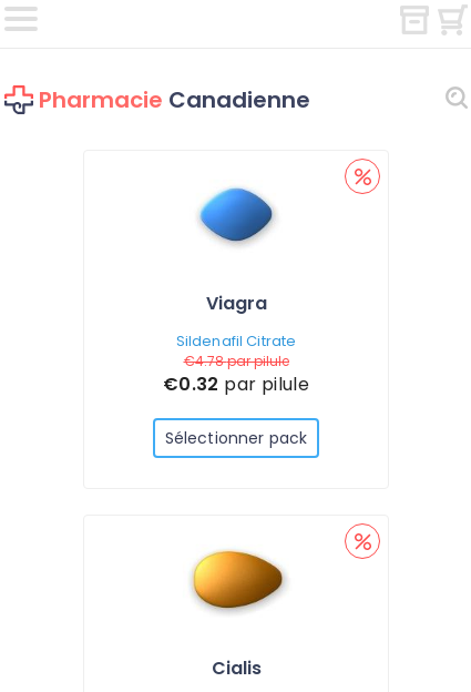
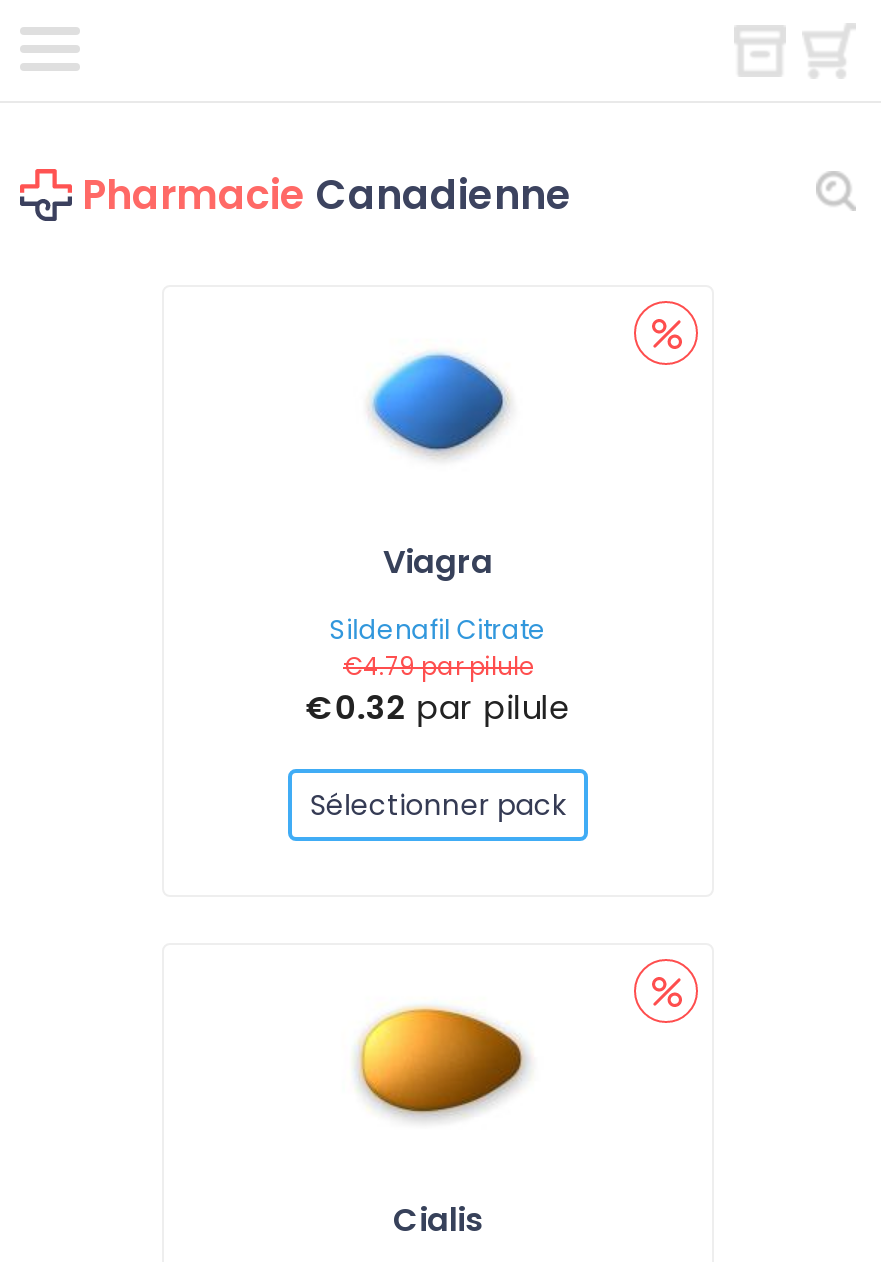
- €4.78par pilule
+ €4.79par pilule
